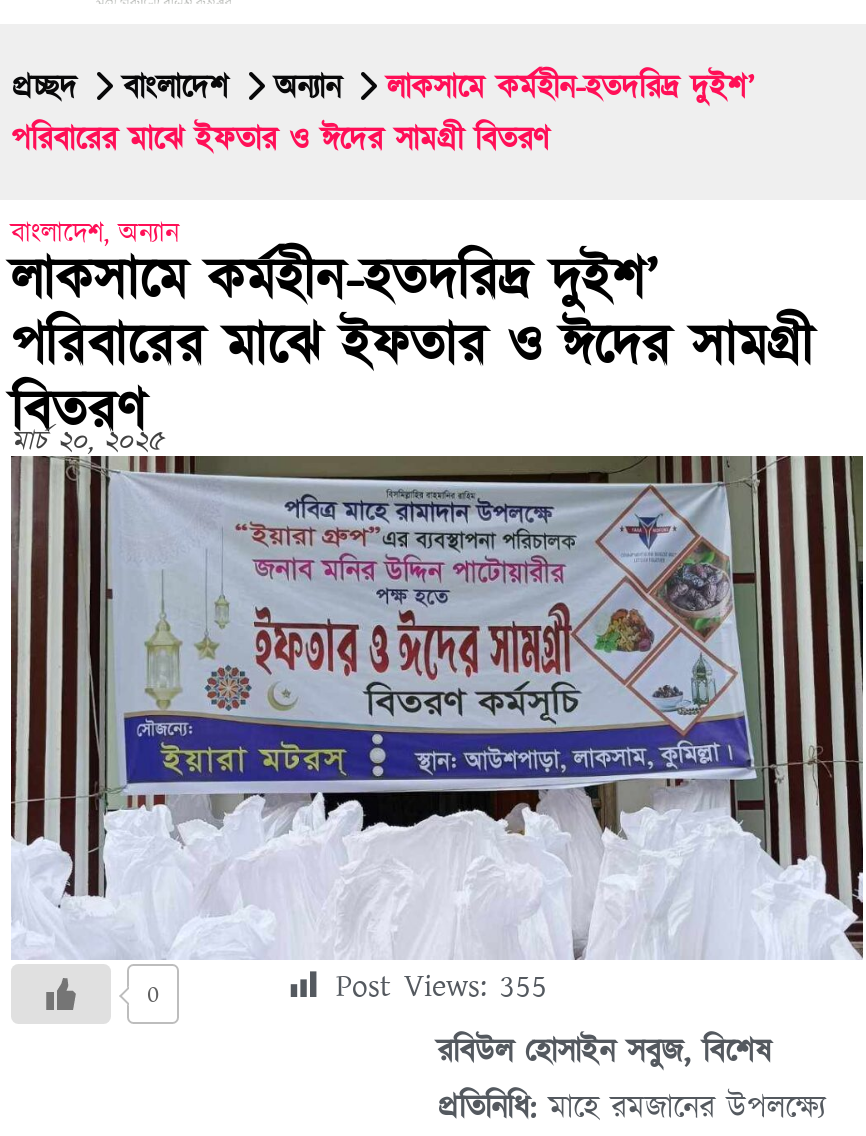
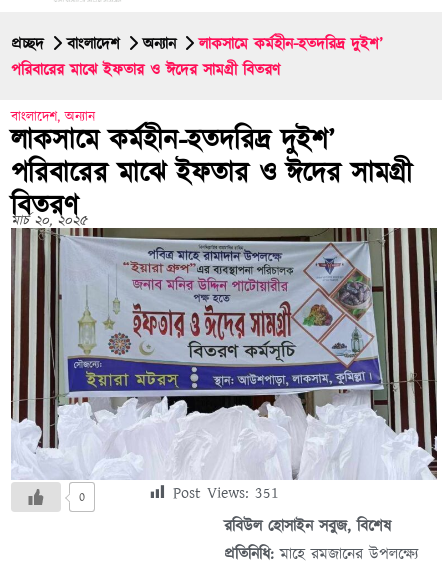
- Post Views: 355
+ Post Views: 351
